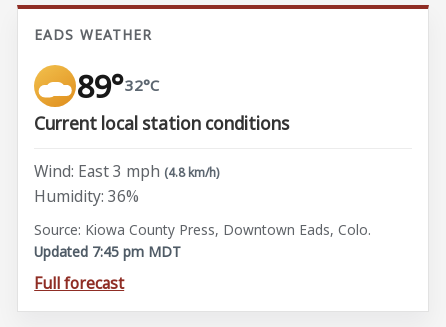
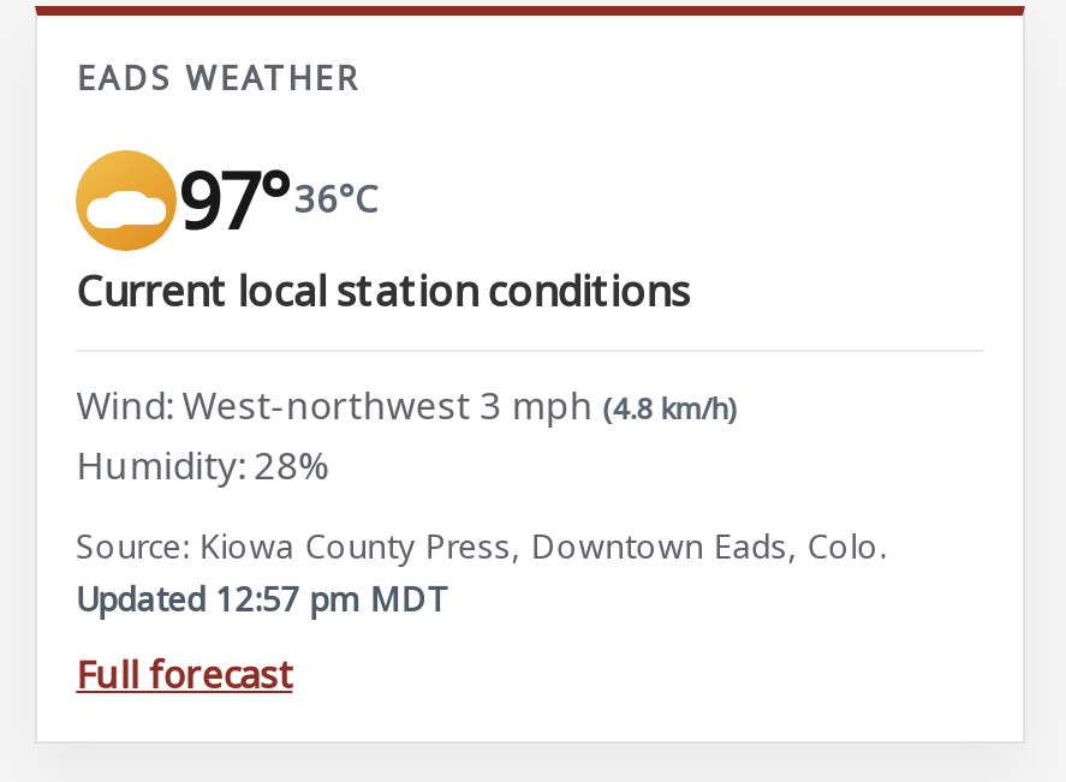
- 89° 32°C
+ 97° 36°C

- Wind: East 3 mph (4.8 km/h)
+ Wind: West-northwest 3 mph (4.8 km/h)

- Humidity: 36%
+ Humidity: 28%

- Updated 7:45 pm MDT
+ Updated 12:57 pm MDT
